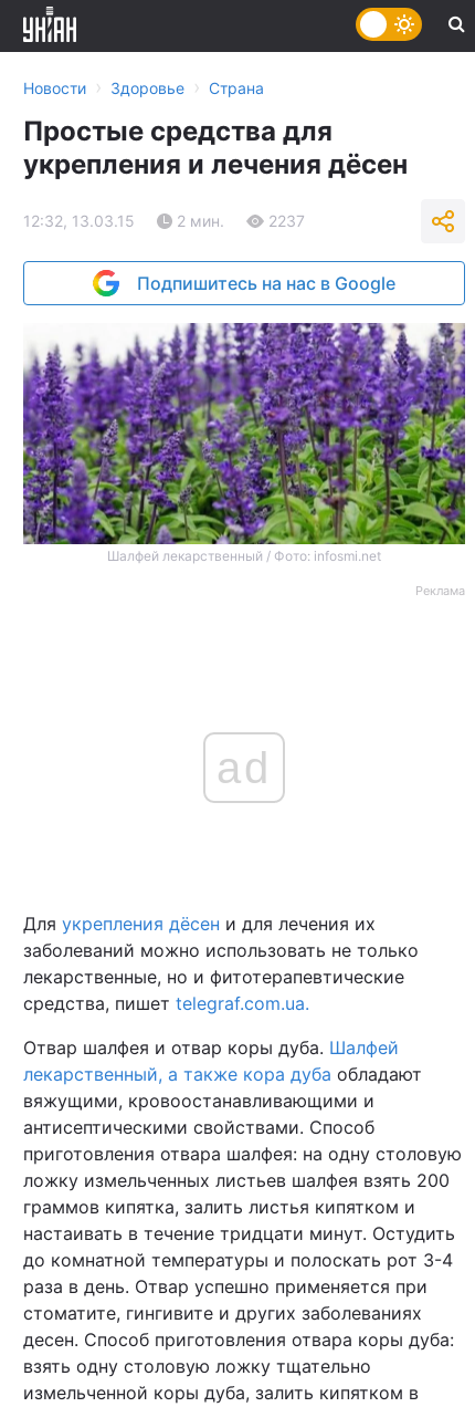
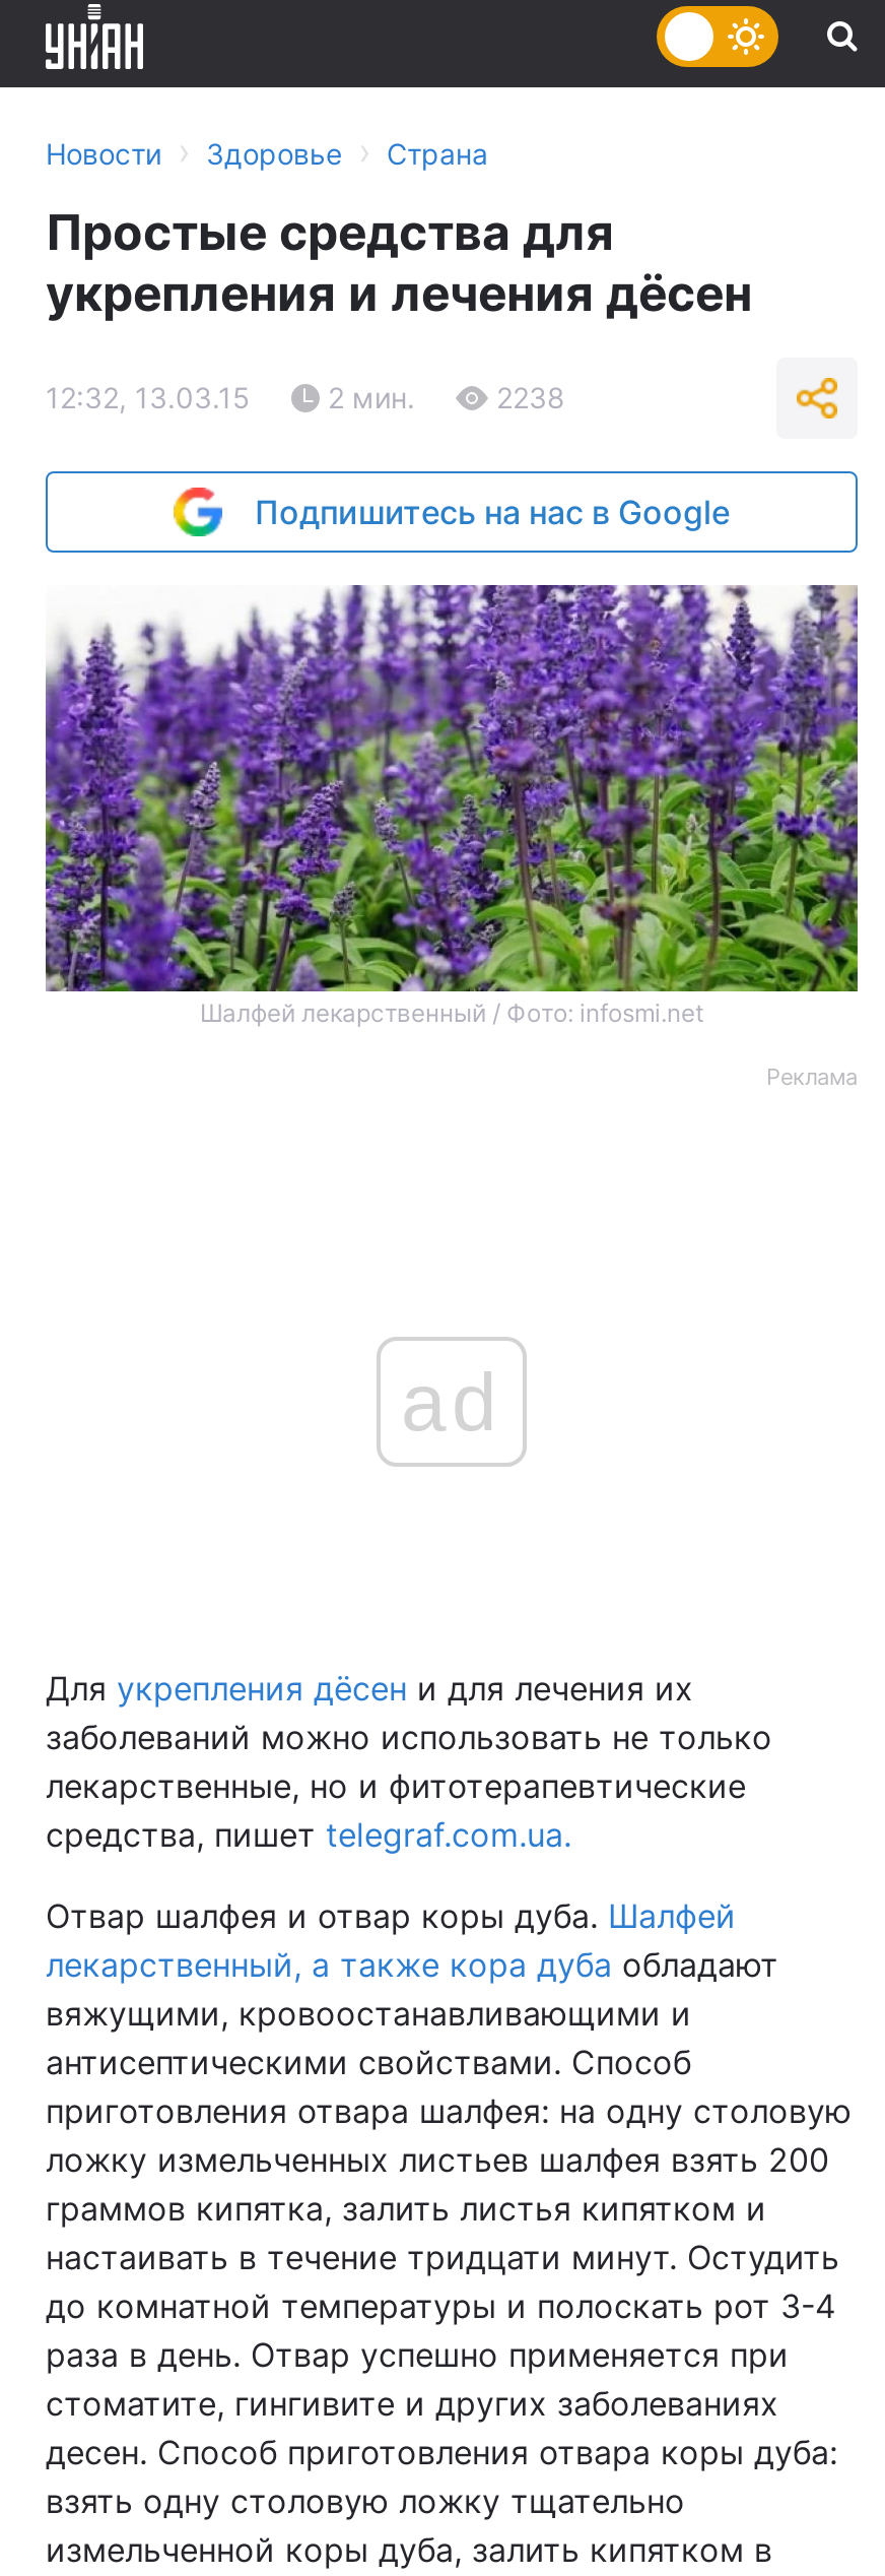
- 2237
+ 2238
